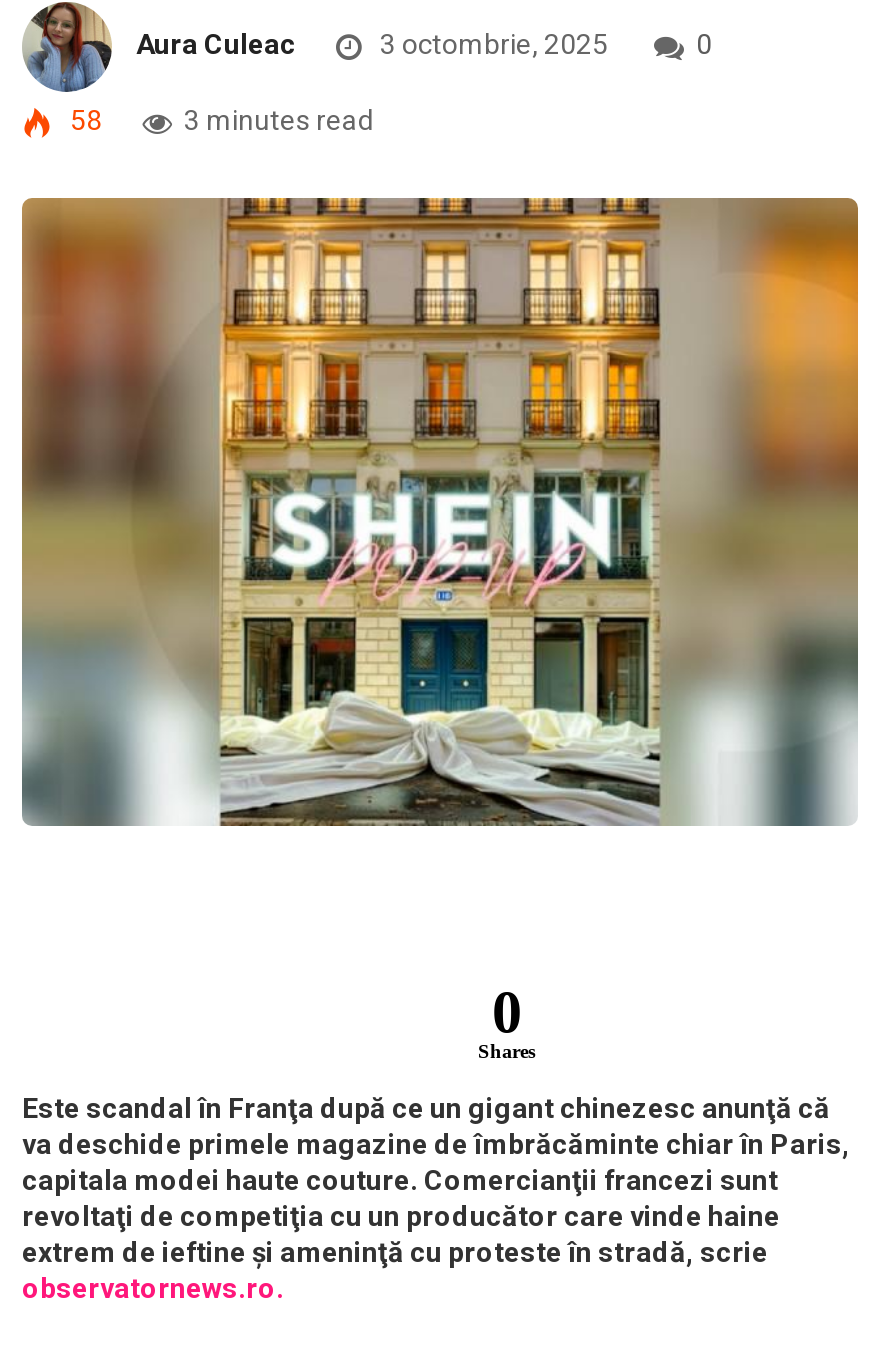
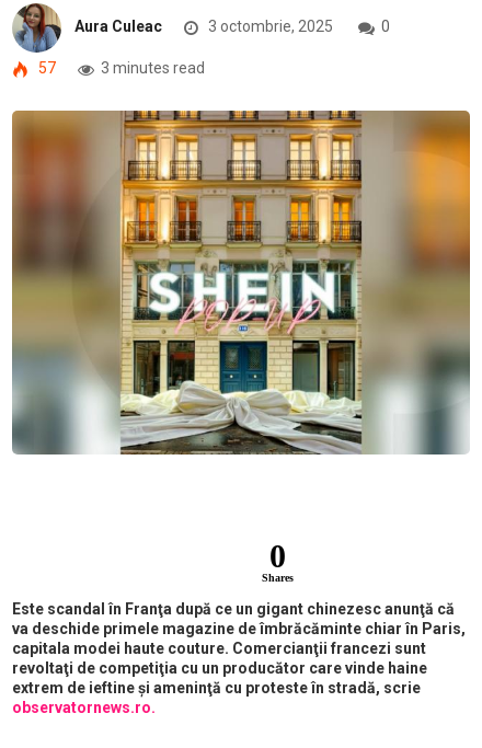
- 58
+ 57
